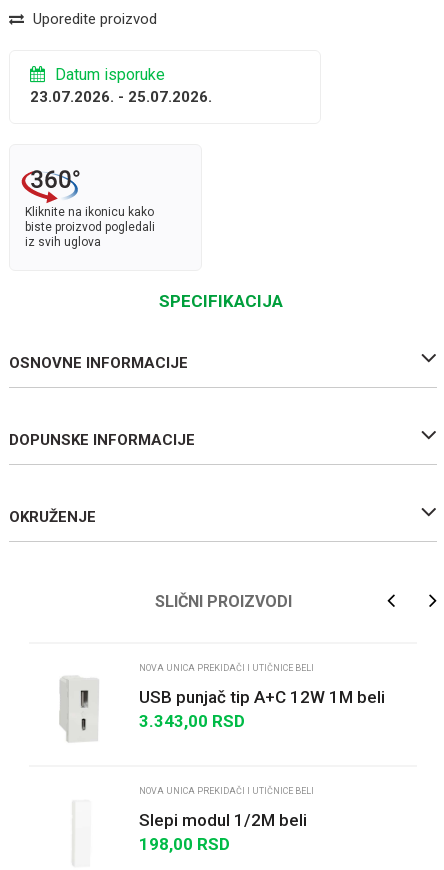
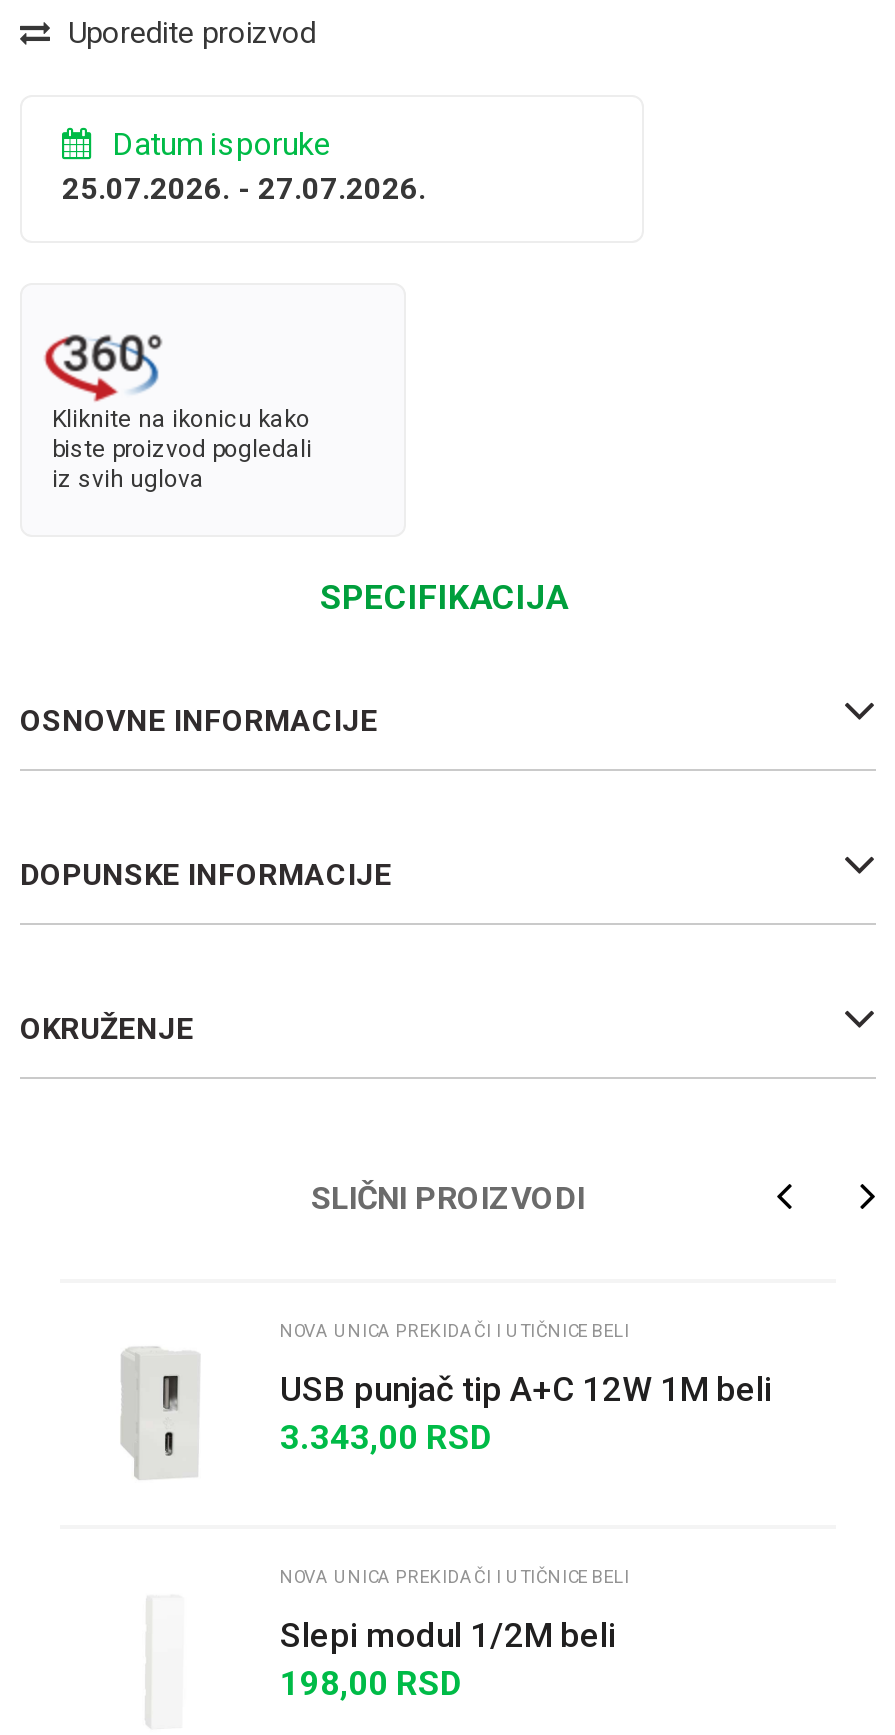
- 23.07.2026. - 25.07.2026.
+ 25.07.2026. - 27.07.2026.
